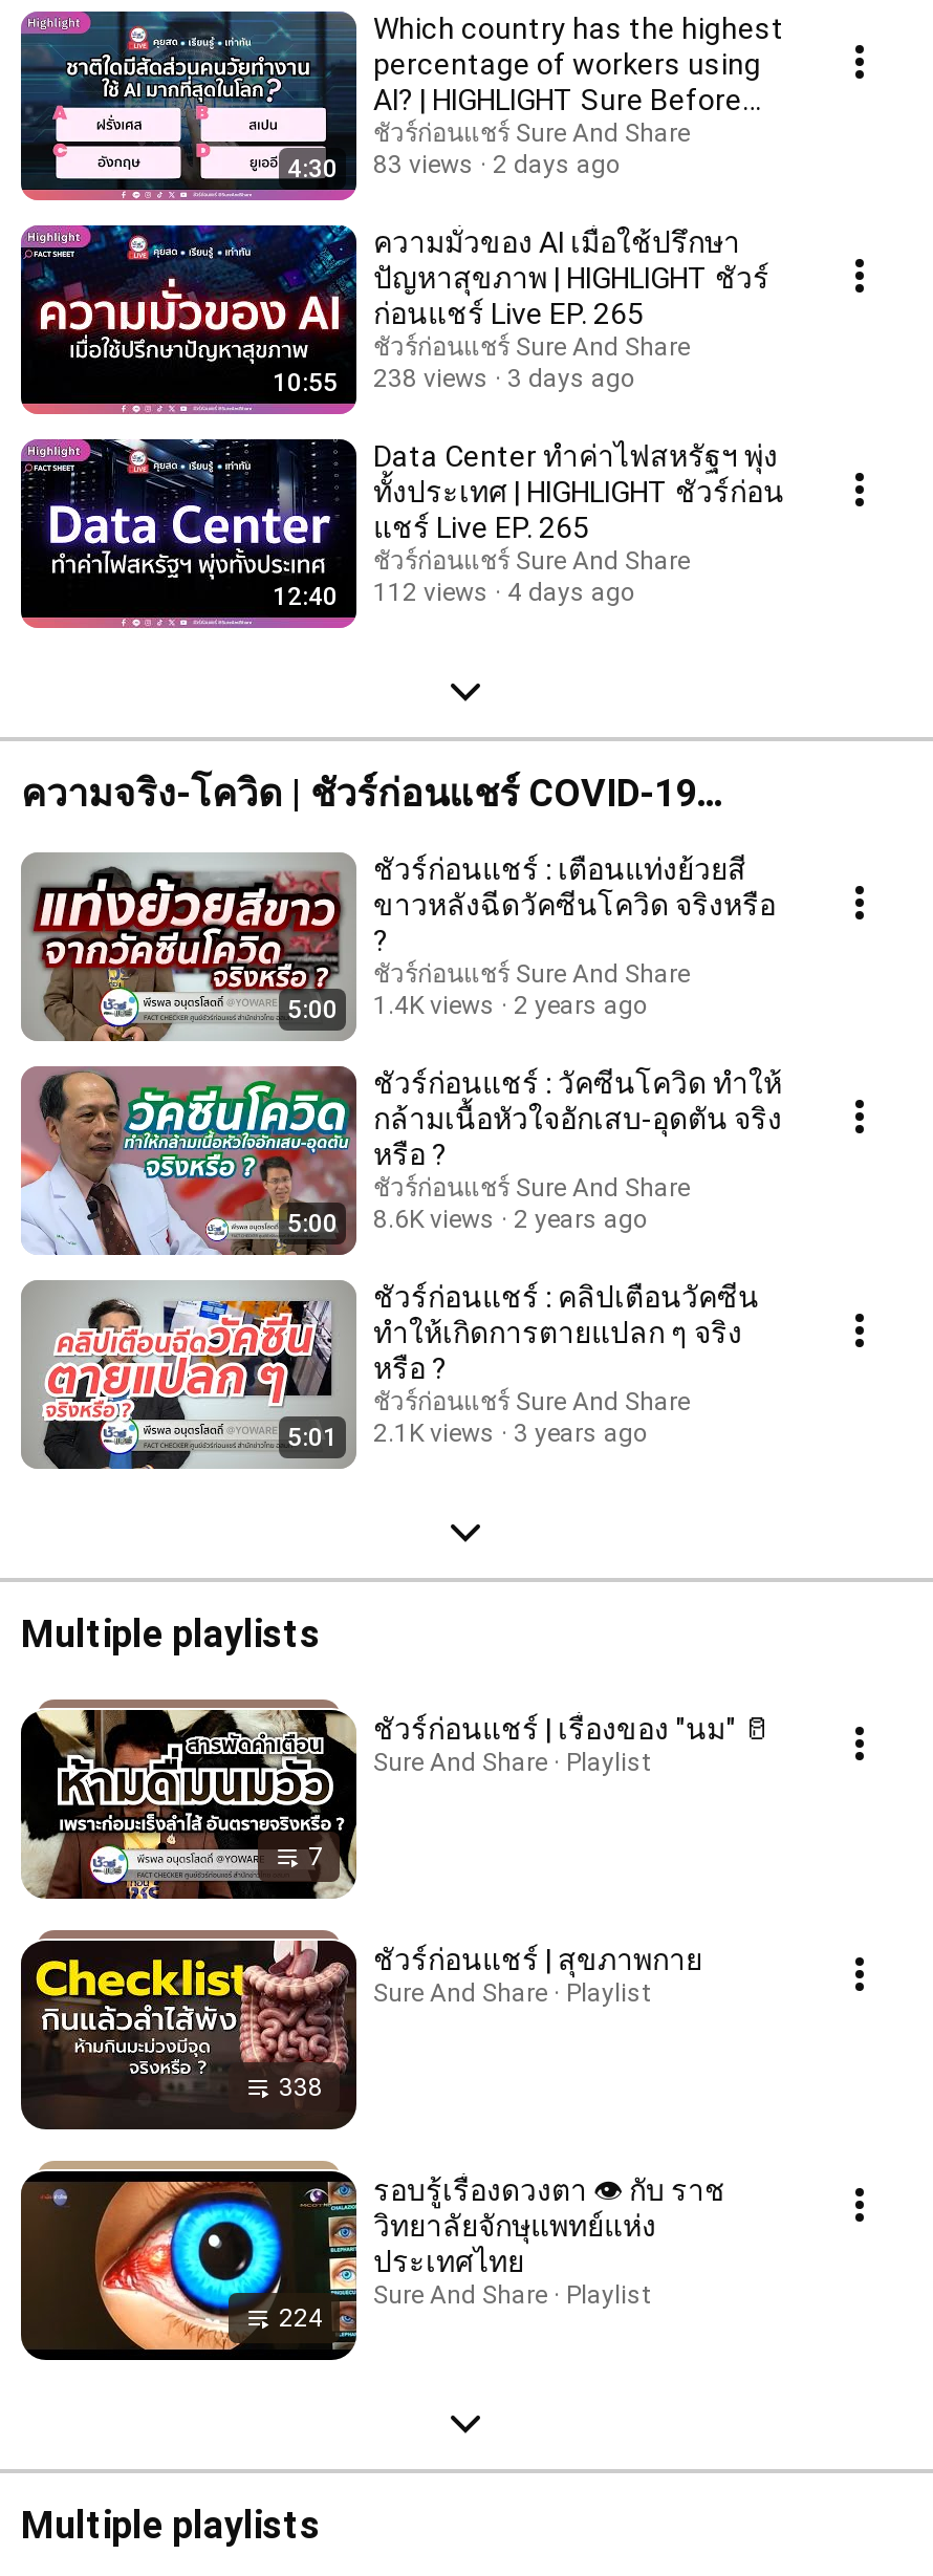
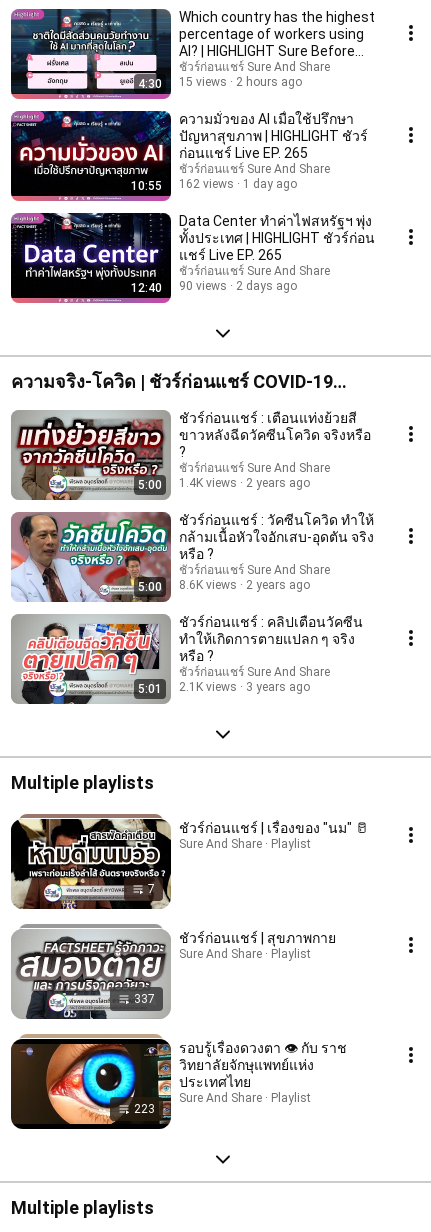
- 83 views
+ 15 views

- 2 days ago
+ 2 hours ago

- 238 views
+ 162 views

- 3 days ago
+ 1 day ago

- 112 views
+ 90 views

- 4 days ago
+ 2 days ago

- [image]
- 338
+ [image]
+ 337

- 224
+ 223
